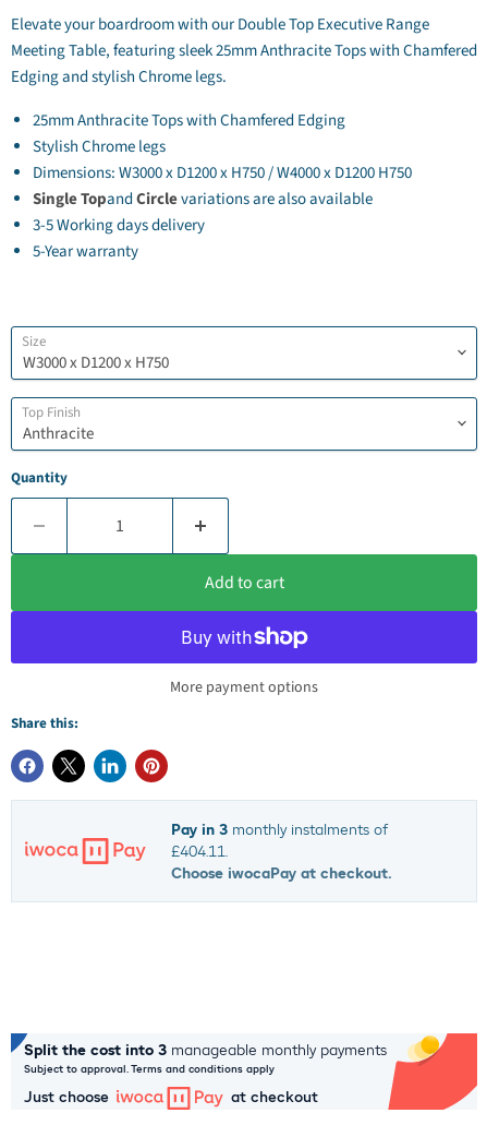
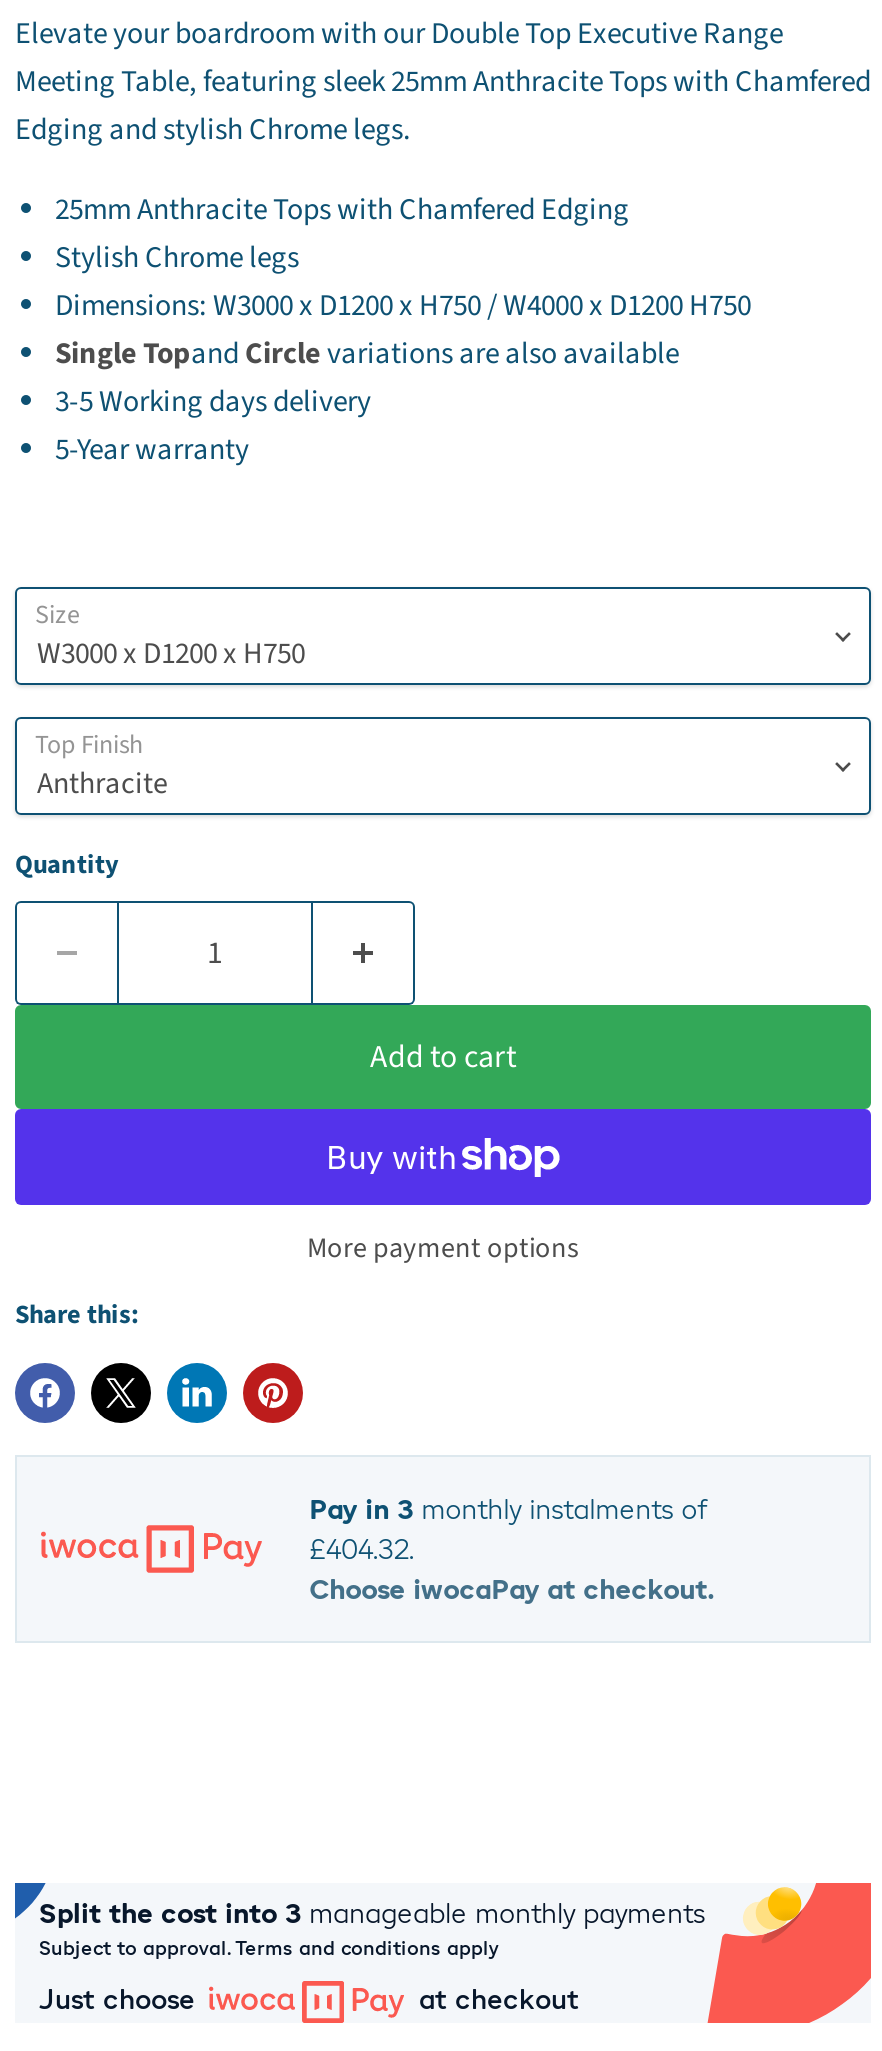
- £404.11
+ £404.32
